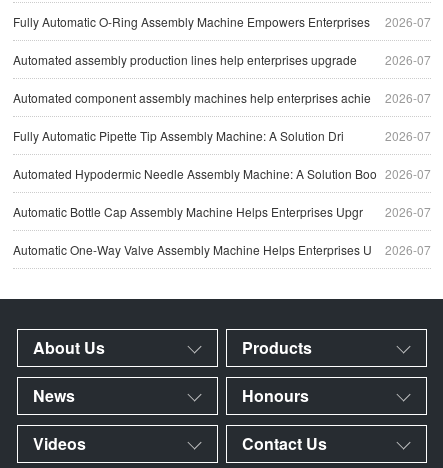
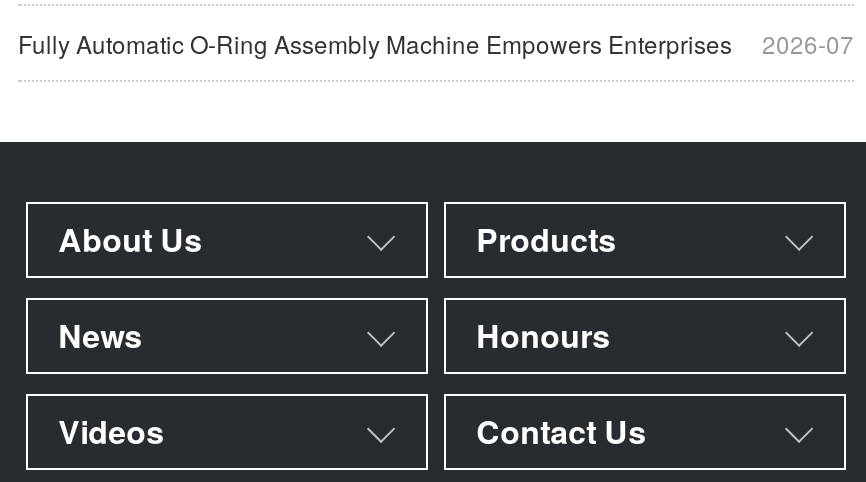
- 2026-07
- Automated assembly production lines help enterprises upgrade
- 2026-07
- Automated component assembly machines help enterprises achie
- 2026-07
- Fully Automatic Pipette Tip Assembly Machine: A Solution Dri
- 2026-07
- Automated Hypodermic Needle Assembly Machine: A Solution Boo
- 2026-07
- Automatic Bottle Cap Assembly Machine Helps Enterprises Upgr
- 2026-07
- Automatic One-Way Valve Assembly Machine Helps Enterprises U
